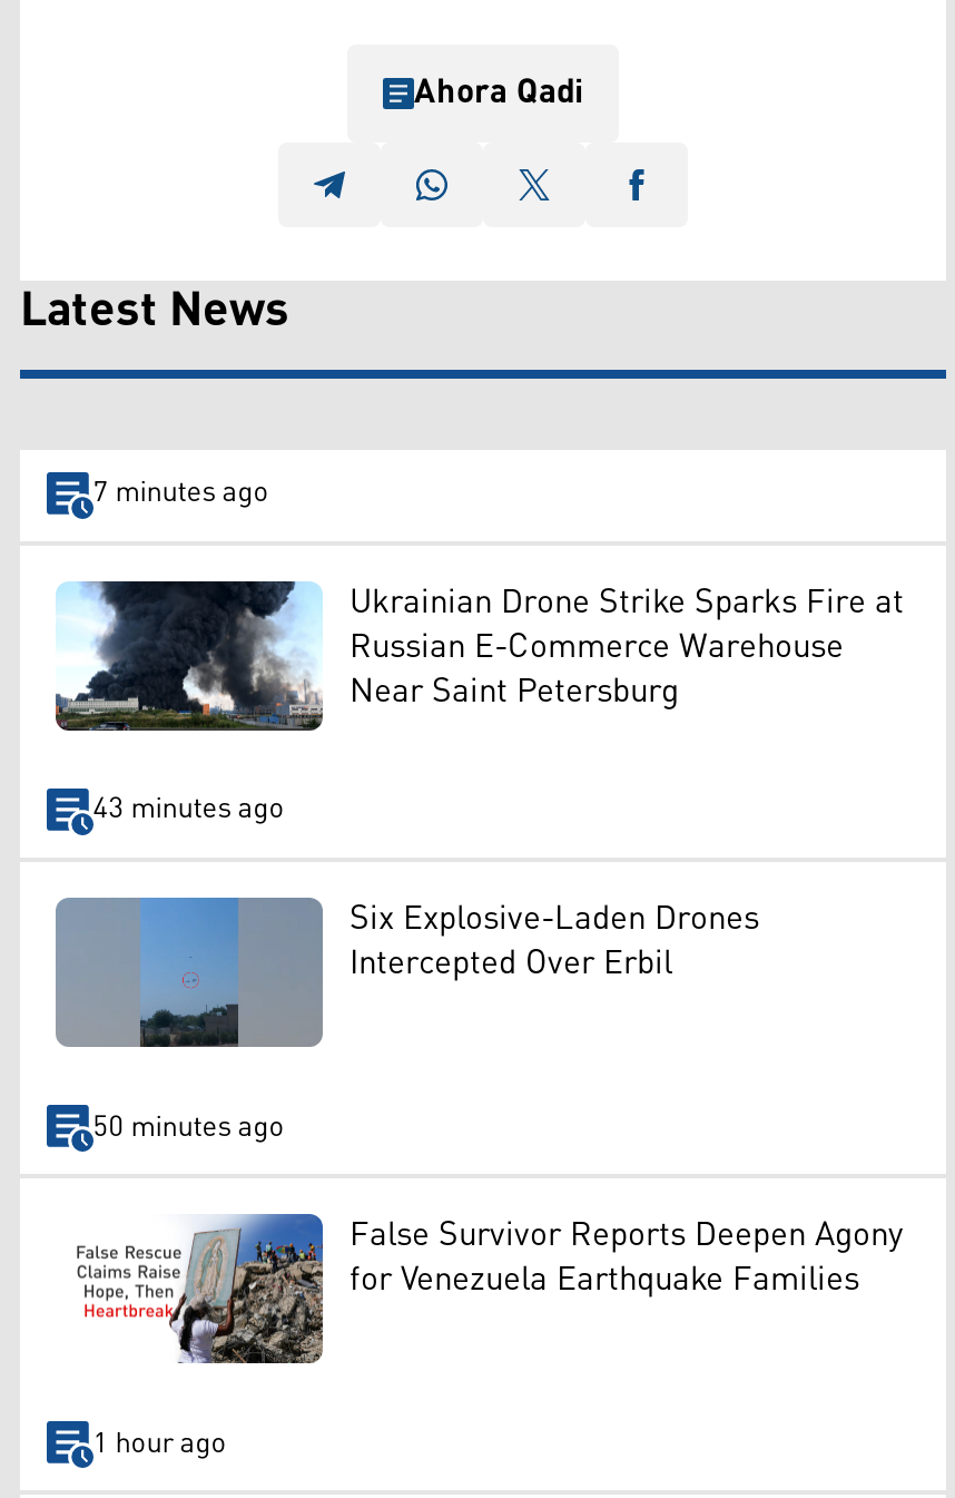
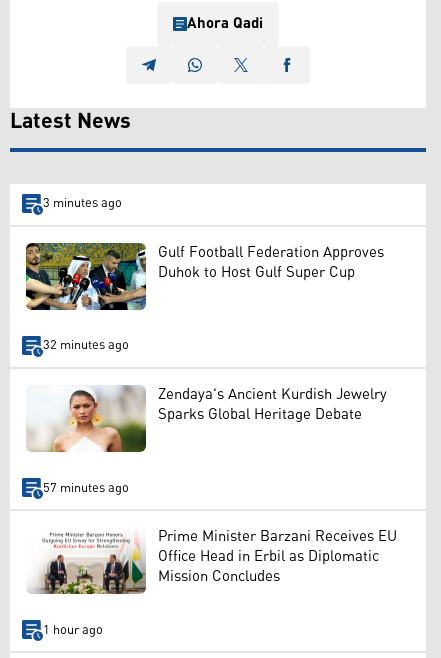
- 7 minutes ago
+ 3 minutes ago

- [image]
- Ukrainian Drone Strike Sparks Fire at
- Russian E-Commerce Warehouse
- Near Saint Petersburg
+ [image]
+ Gulf Football Federation Approves
+ Duhok to Host Gulf Super Cup

- 43 minutes ago
+ 32 minutes ago

- [image]
- Six Explosive-Laden Drones
- Intercepted Over Erbil
+ [image]
+ Zendaya's Ancient Kurdish Jewelry
+ Sparks Global Heritage Debate

- 50 minutes ago
+ 57 minutes ago

- [image]
- False Survivor Reports Deepen Agony
- for Venezuela Earthquake Families
+ [image]
+ Prime Minister Barzani Receives EU
+ Office Head in Erbil as Diplomatic
+ Mission Concludes
